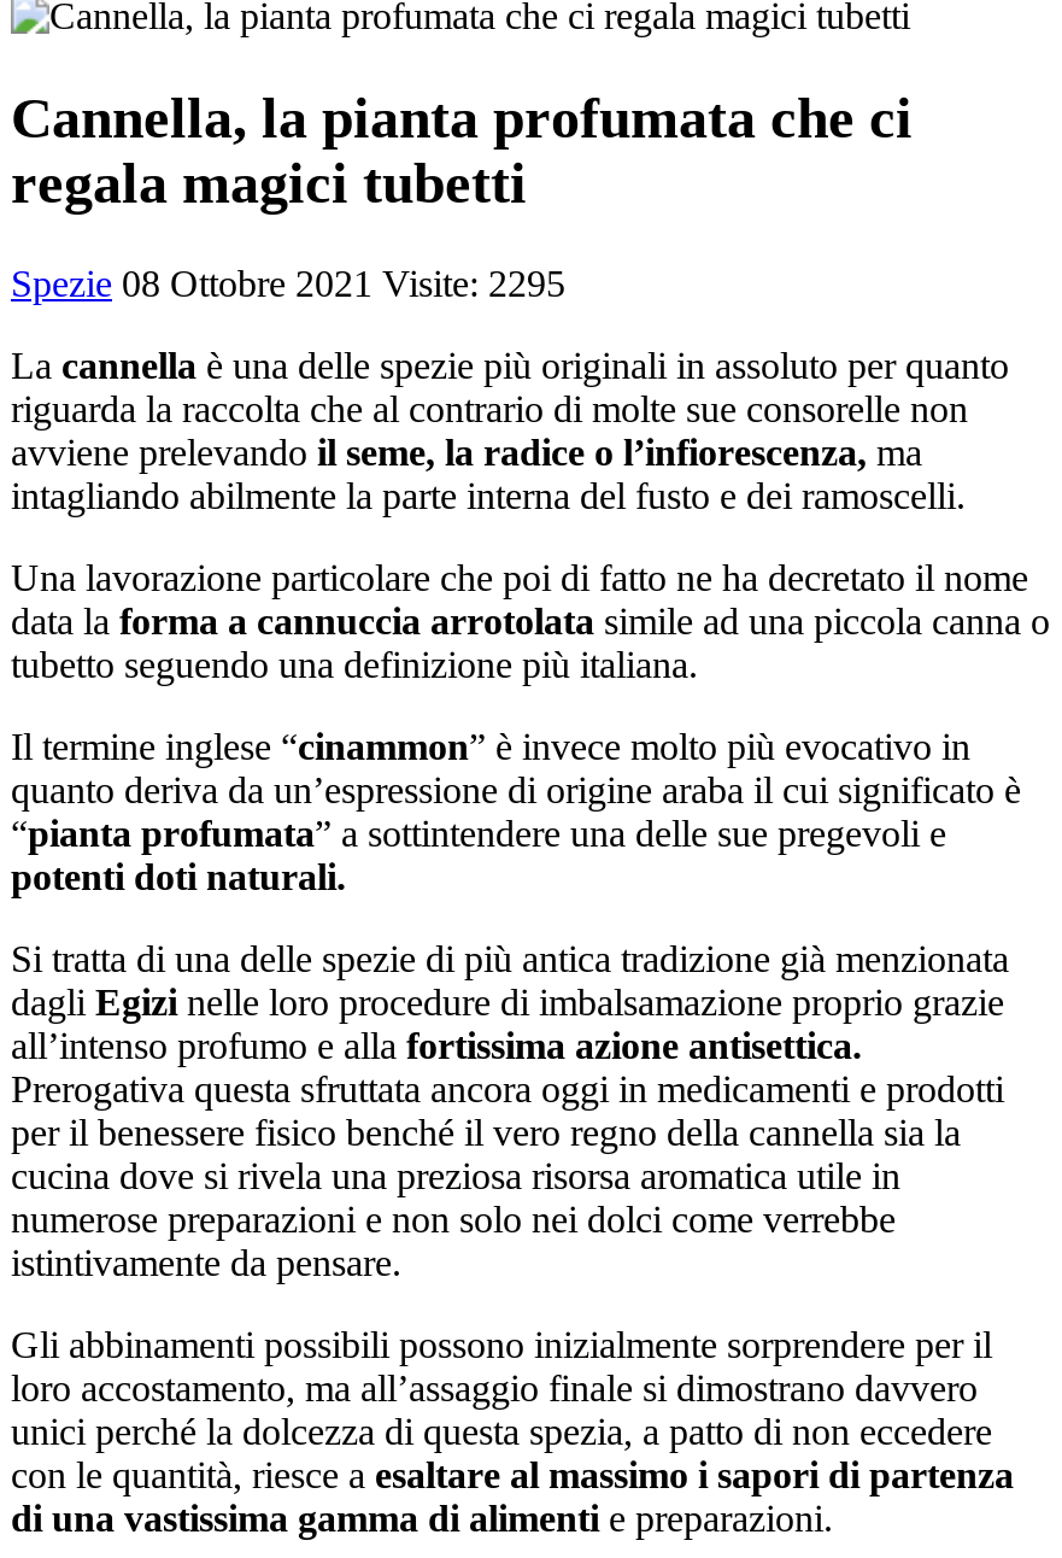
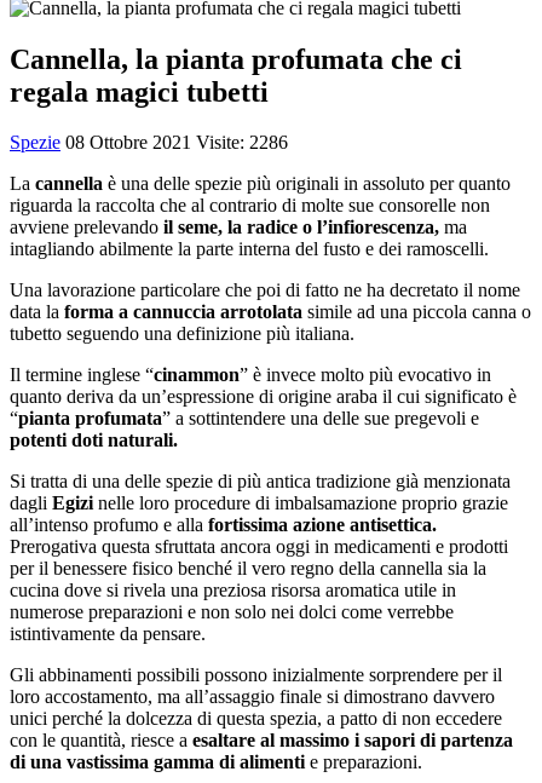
- Spezie 08 Ottobre 2021 Visite: 2295
+ Spezie 08 Ottobre 2021 Visite: 2286
